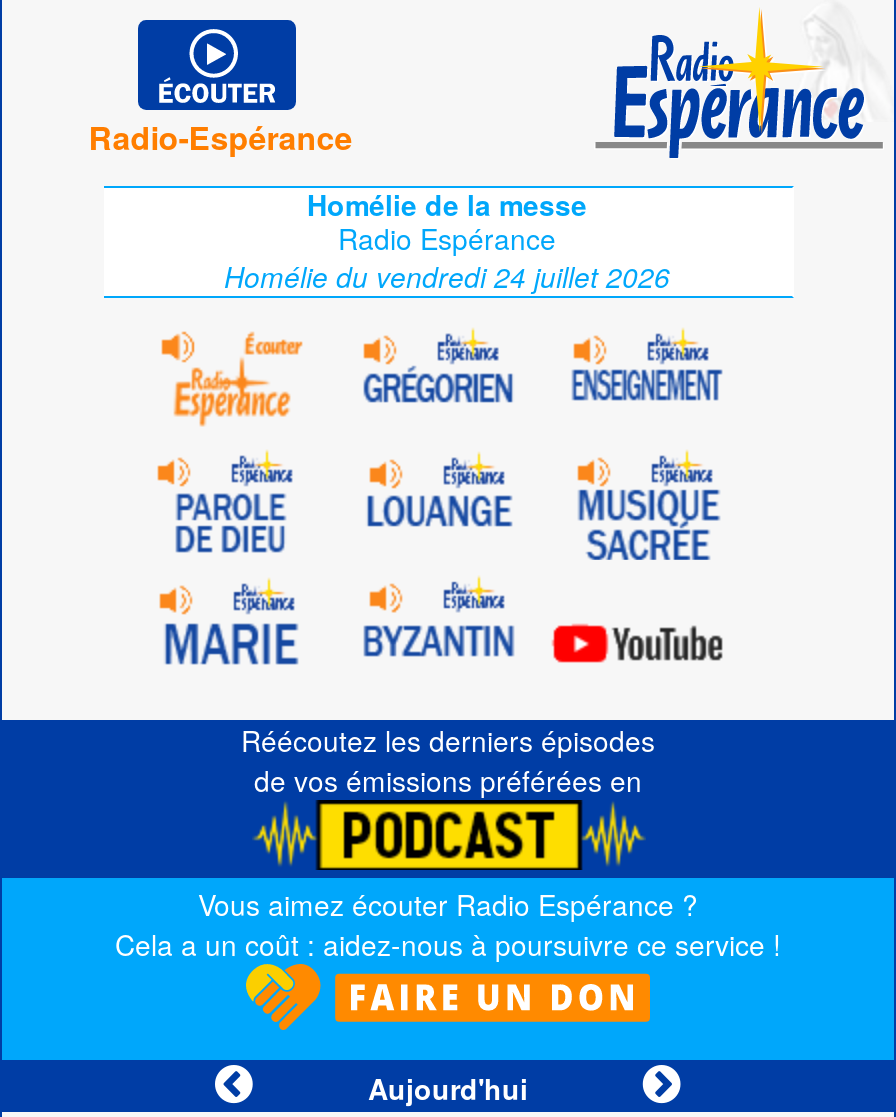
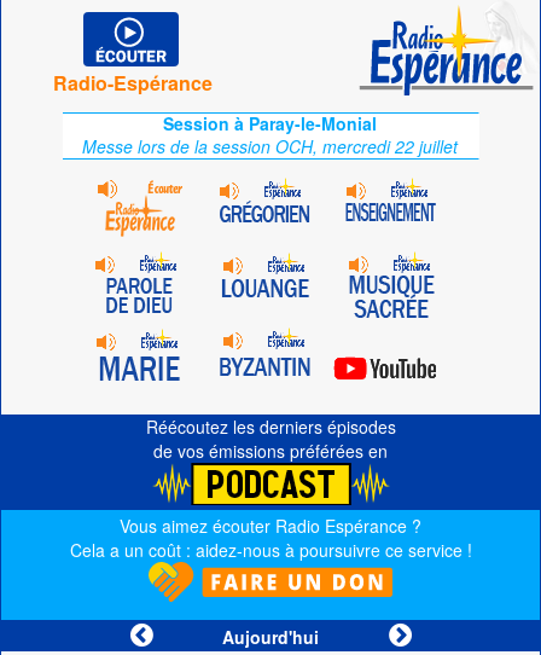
- Homélie de la messe
- Radio Espérance
- Homélie du vendredi 24 juillet 2026
+ Session à Paray-le-Monial
+ Messe lors de la session OCH, mercredi 22 juillet
